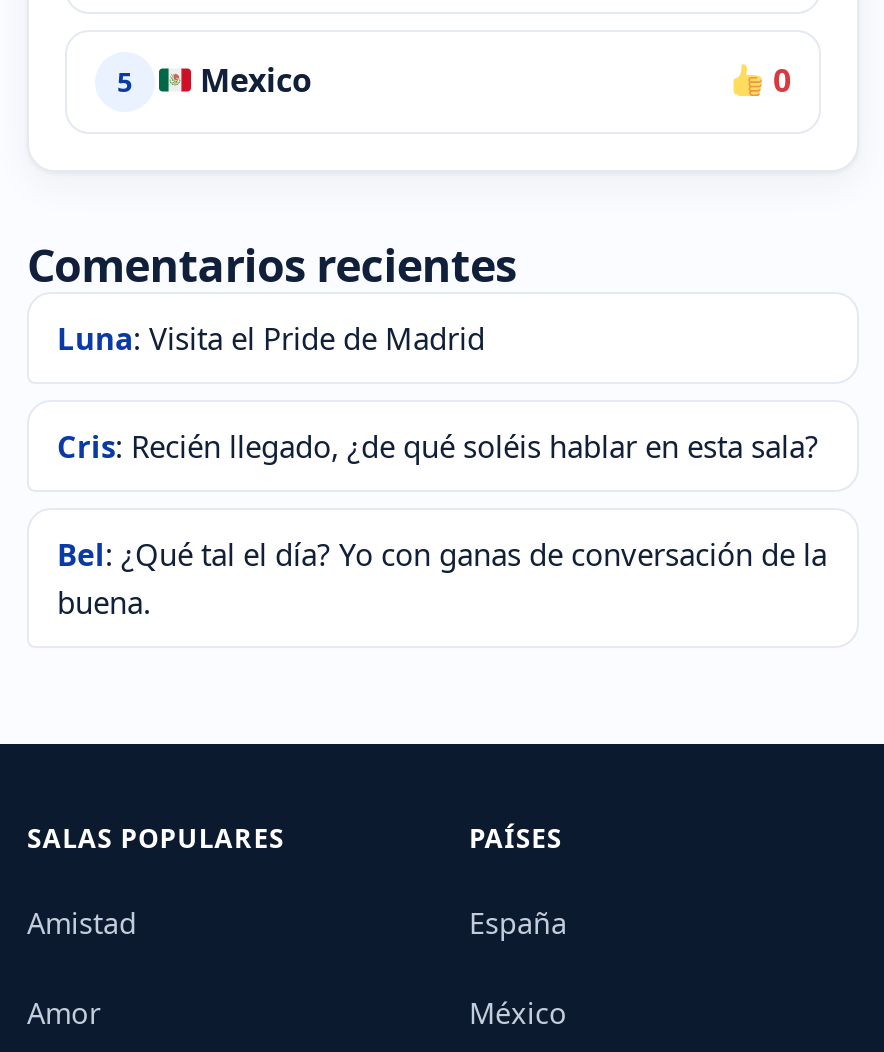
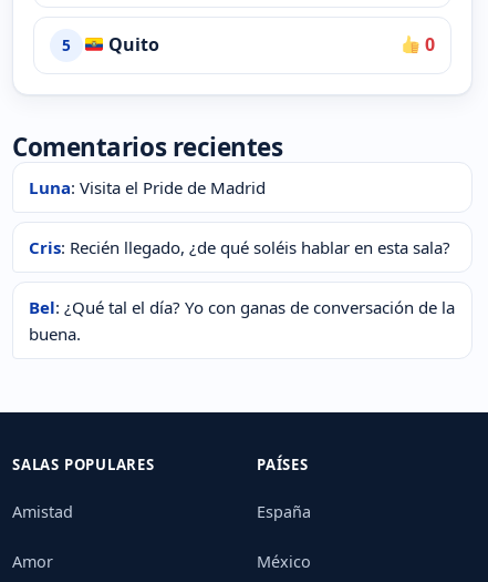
- Mexico
+ Quito
